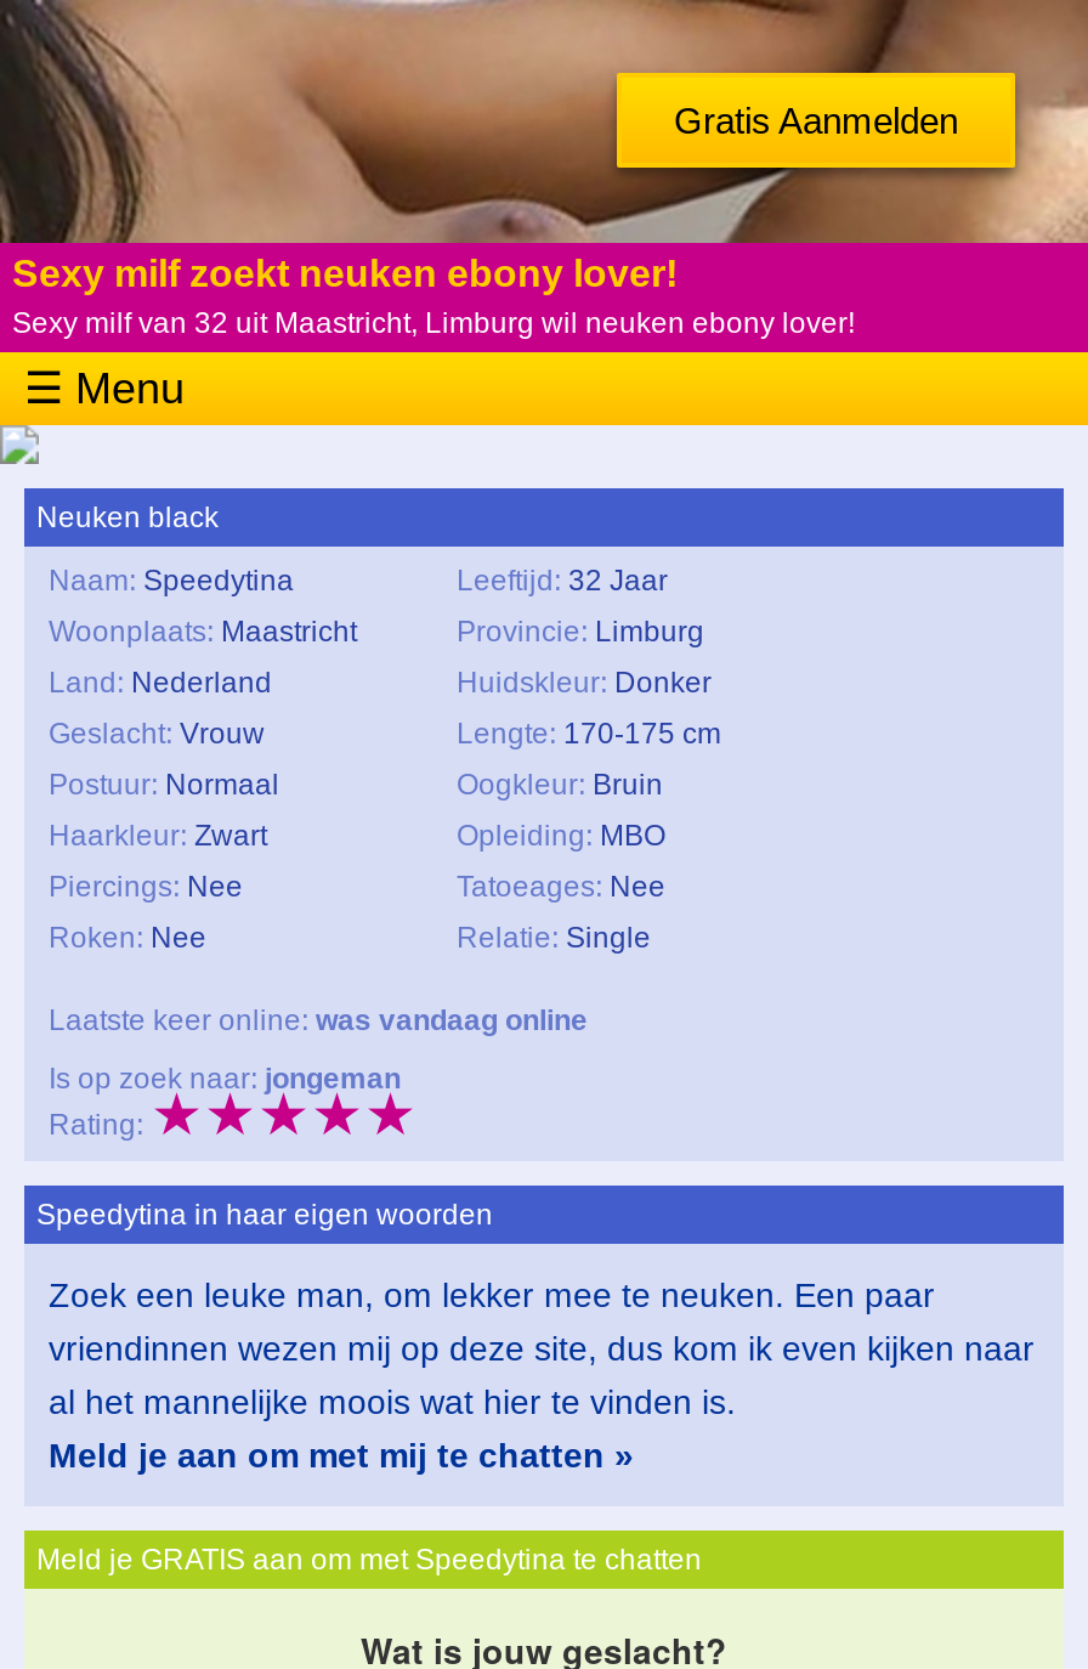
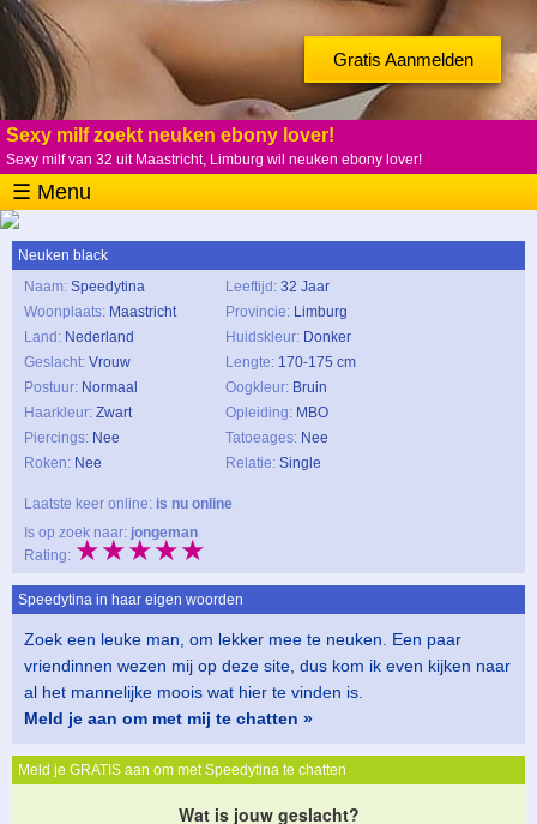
- Laatste keer online: was vandaag online
+ Laatste keer online: is nu online
